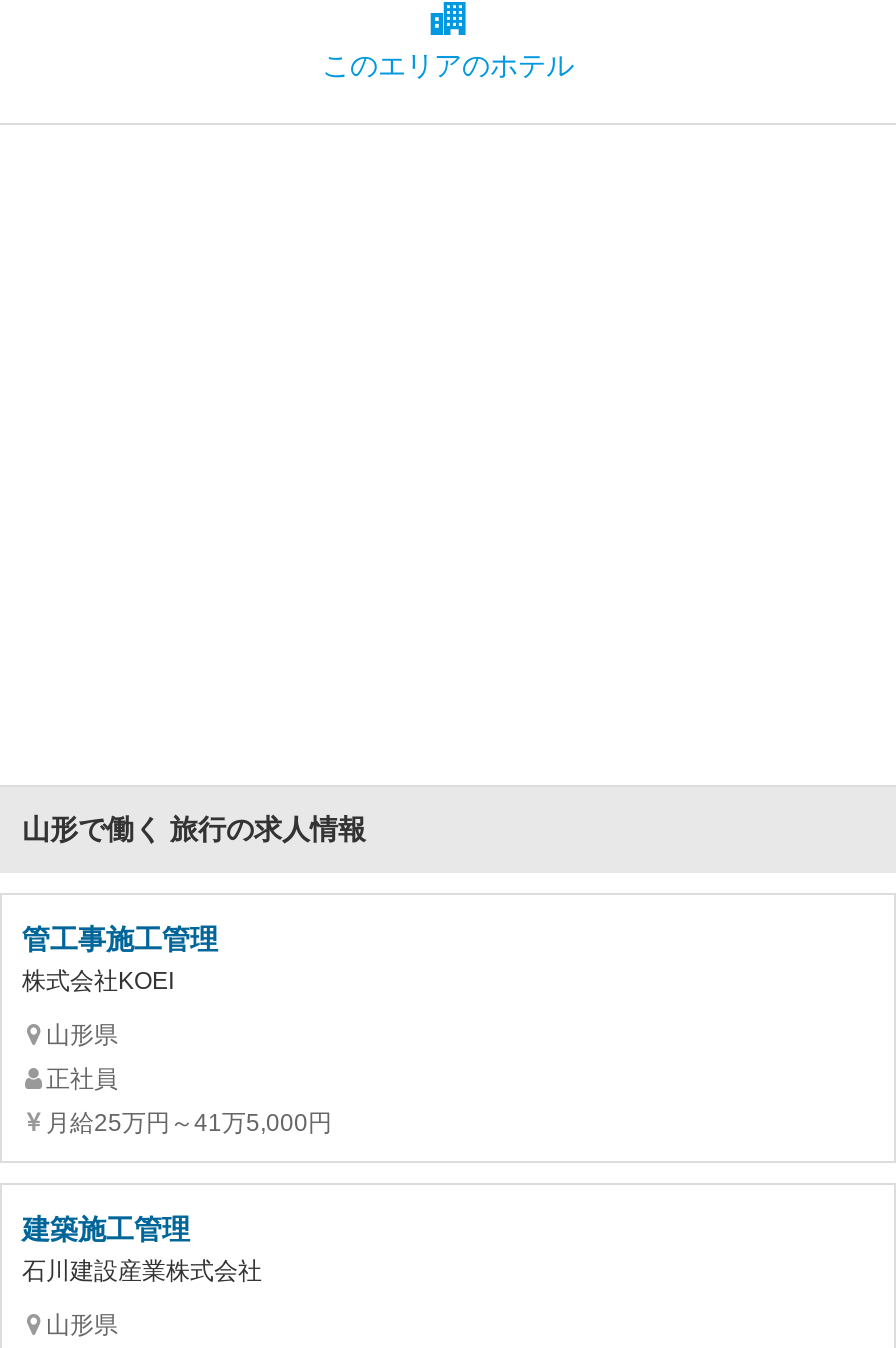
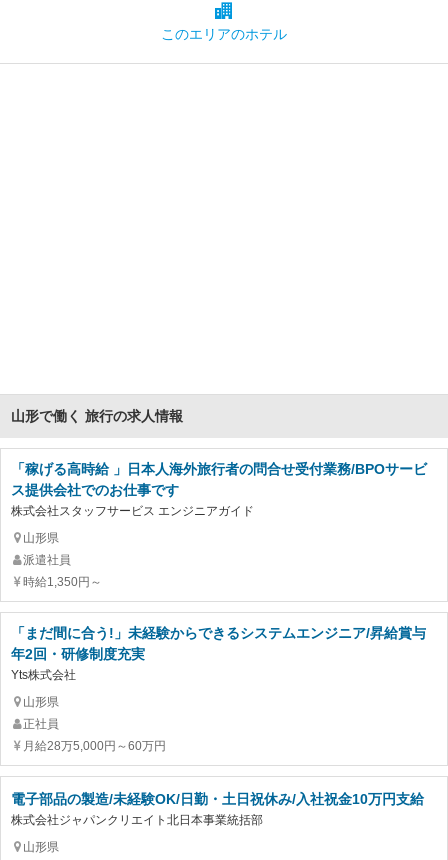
- 管工事施工管理
- 株式会社KOEI
+ 「稼げる高時給 」日本人海外旅行者の問合せ受付業務/BPOサービ
+ ス提供会社でのお仕事です
+ 株式会社スタッフサービス エンジニアガイド
+ 山形県
+ 派遣社員
+ 時給1,350円～
+ 「まだ間に合う!」未経験からできるシステムエンジニア/昇給賞与
+ 年2回・研修制度充実
+ Yts株式会社

- 月給25万円～41万5,000円
+ 月給28万5,000円～60万円

- 建築施工管理
- 石川建設産業株式会社
+ 電子部品の製造/未経験OK/日勤・土日祝休み/入社祝金10万円支給
+ 株式会社ジャパンクリエイト北日本事業統括部
